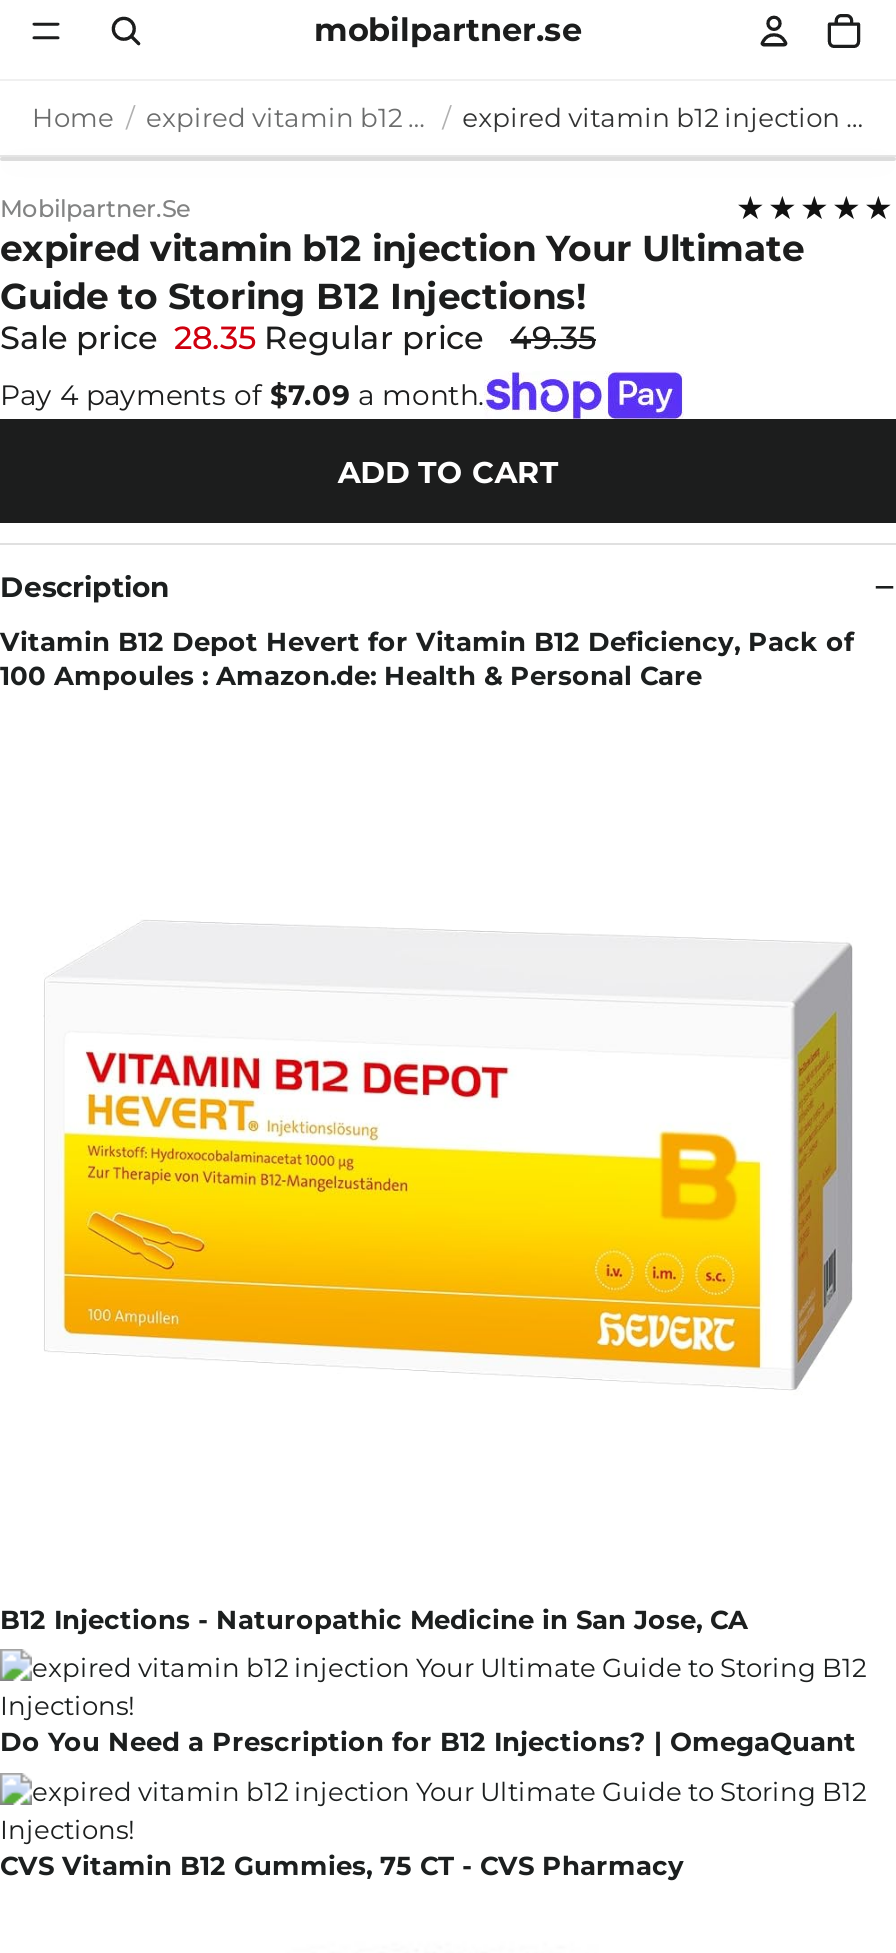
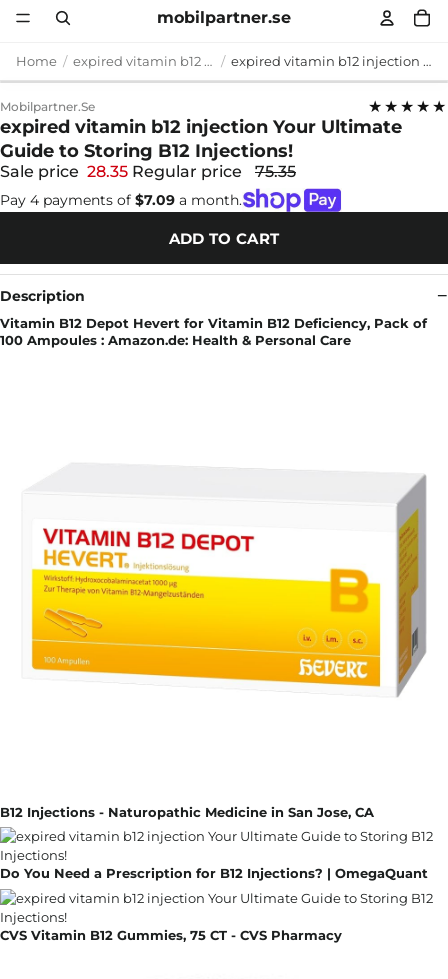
- Sale price 28.35 Regular price 49.35
+ Sale price 28.35 Regular price 75.35
